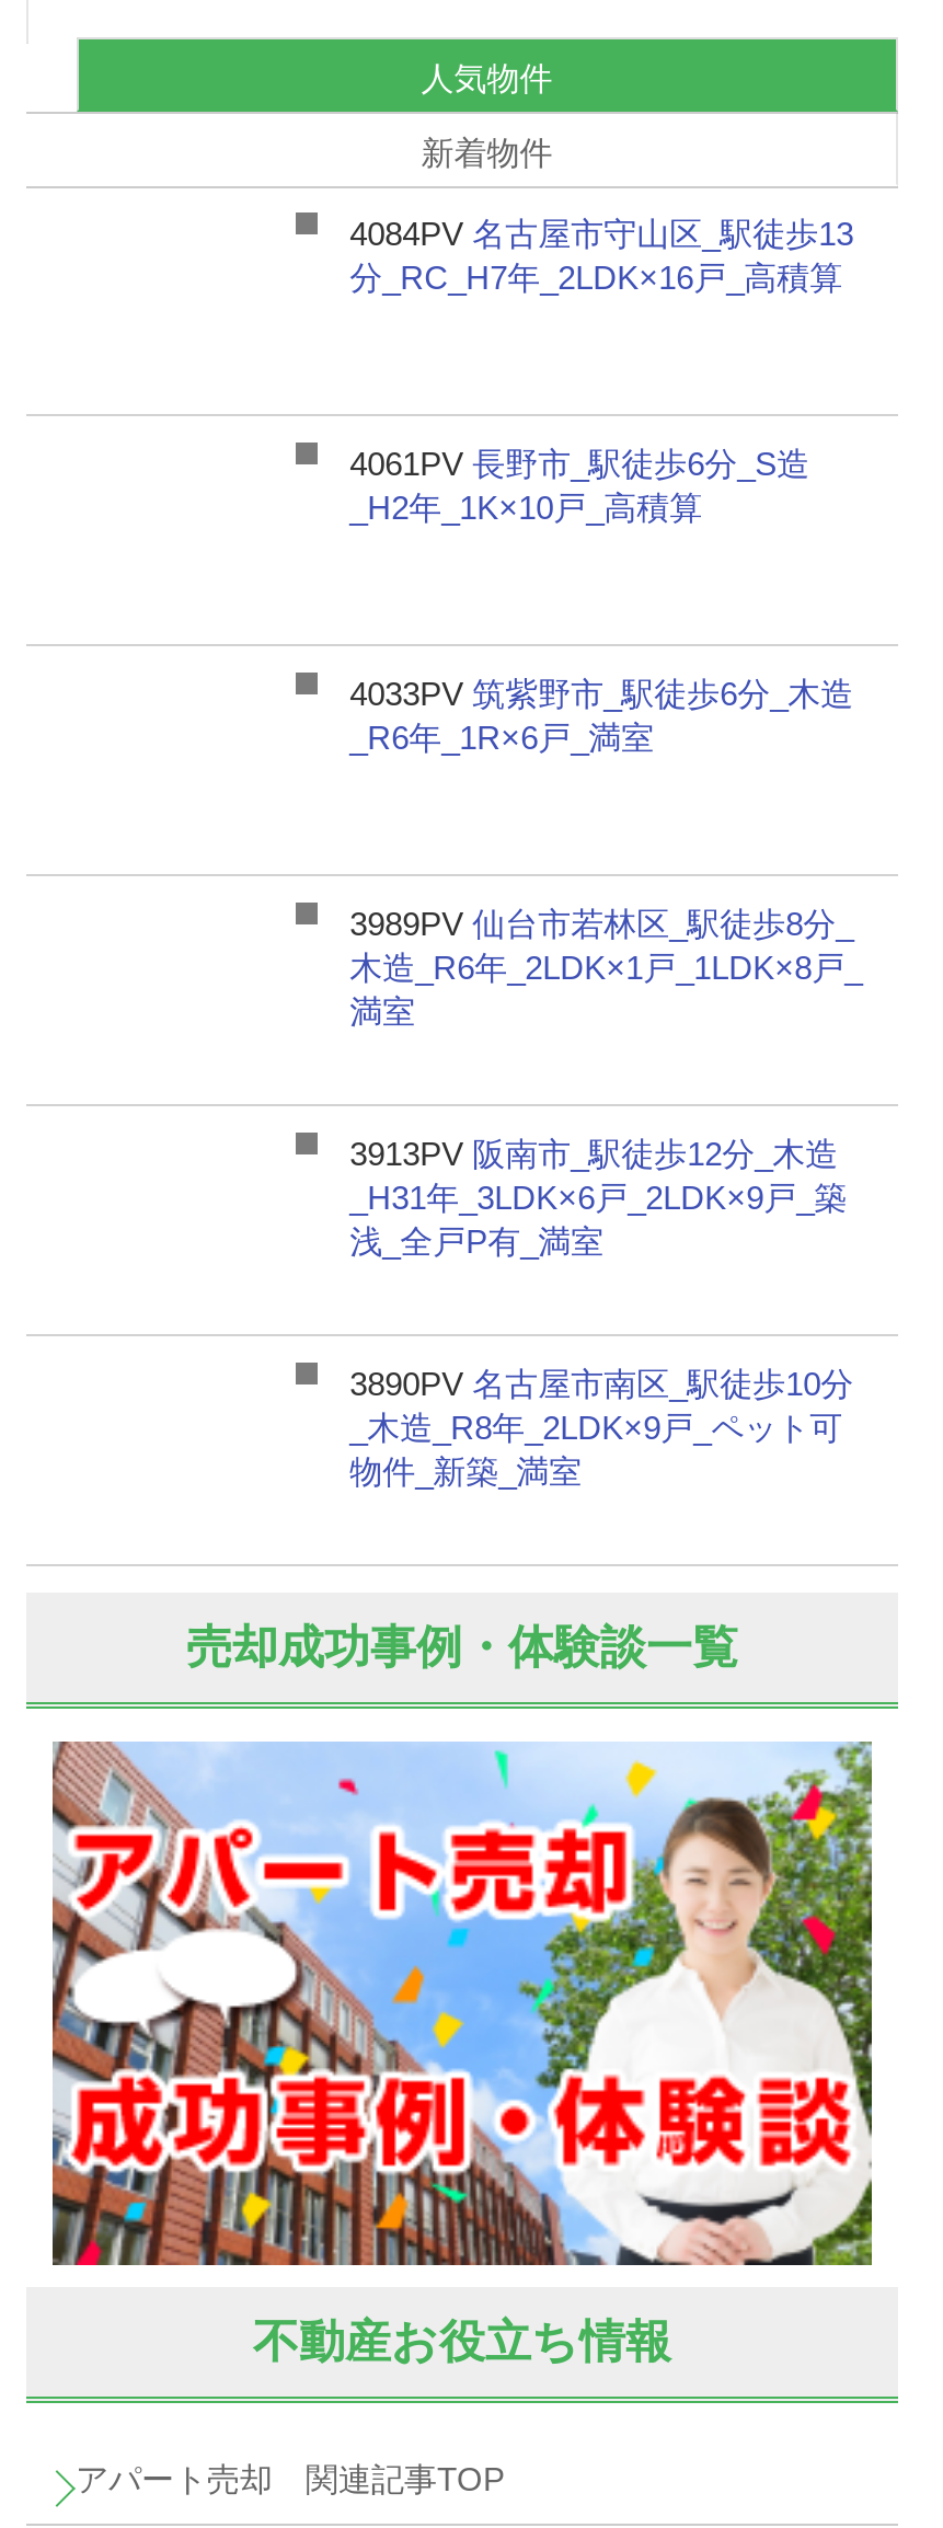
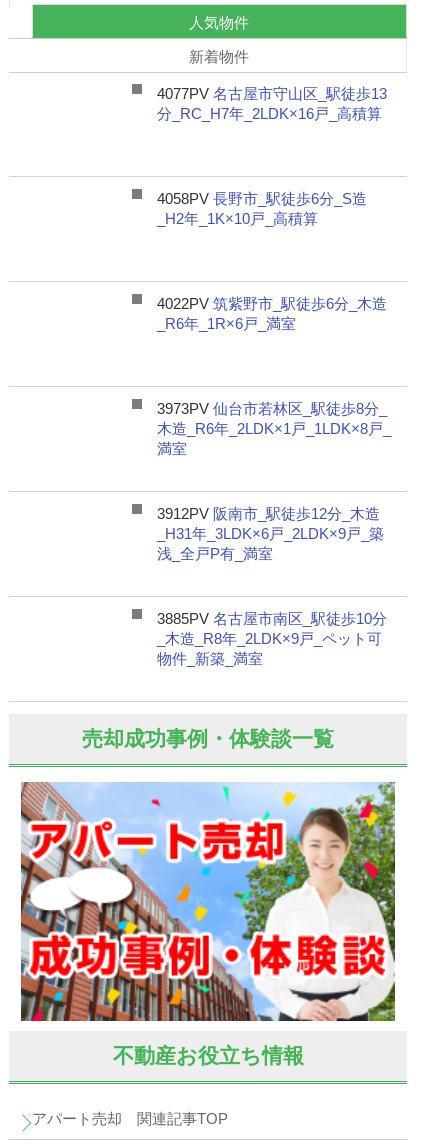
- 4084PV名古屋市守山区_駅徒歩13
+ 4077PV名古屋市守山区_駅徒歩13

- 4061PV長野市_駅徒歩6分_S造
+ 4058PV長野市_駅徒歩6分_S造

- 4033PV筑紫野市_駅徒歩6分_木造
+ 4022PV筑紫野市_駅徒歩6分_木造

- 3989PV仙台市若林区_駅徒歩8分_
+ 3973PV仙台市若林区_駅徒歩8分_

- 3913PV阪南市_駅徒歩12分_木造
+ 3912PV阪南市_駅徒歩12分_木造

- 3890PV名古屋市南区_駅徒歩10分
+ 3885PV名古屋市南区_駅徒歩10分
